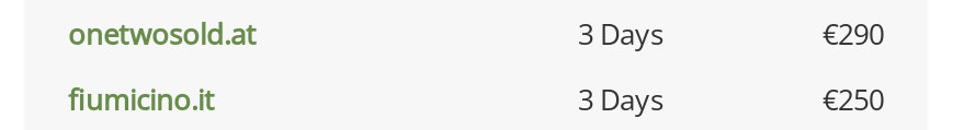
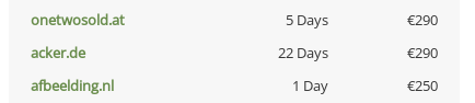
- 3 Days
+ 5 Days

- fiumicino.it
- 3 Days
+ acker.de
+ 22 Days
+ €290
+ afbeelding.nl
+ 1 Day
